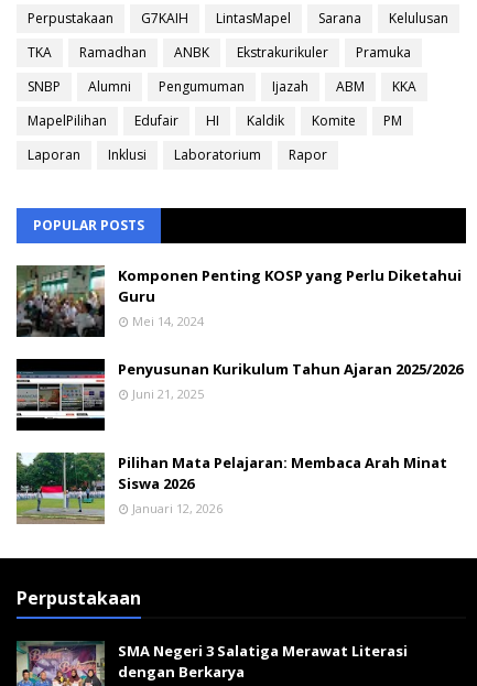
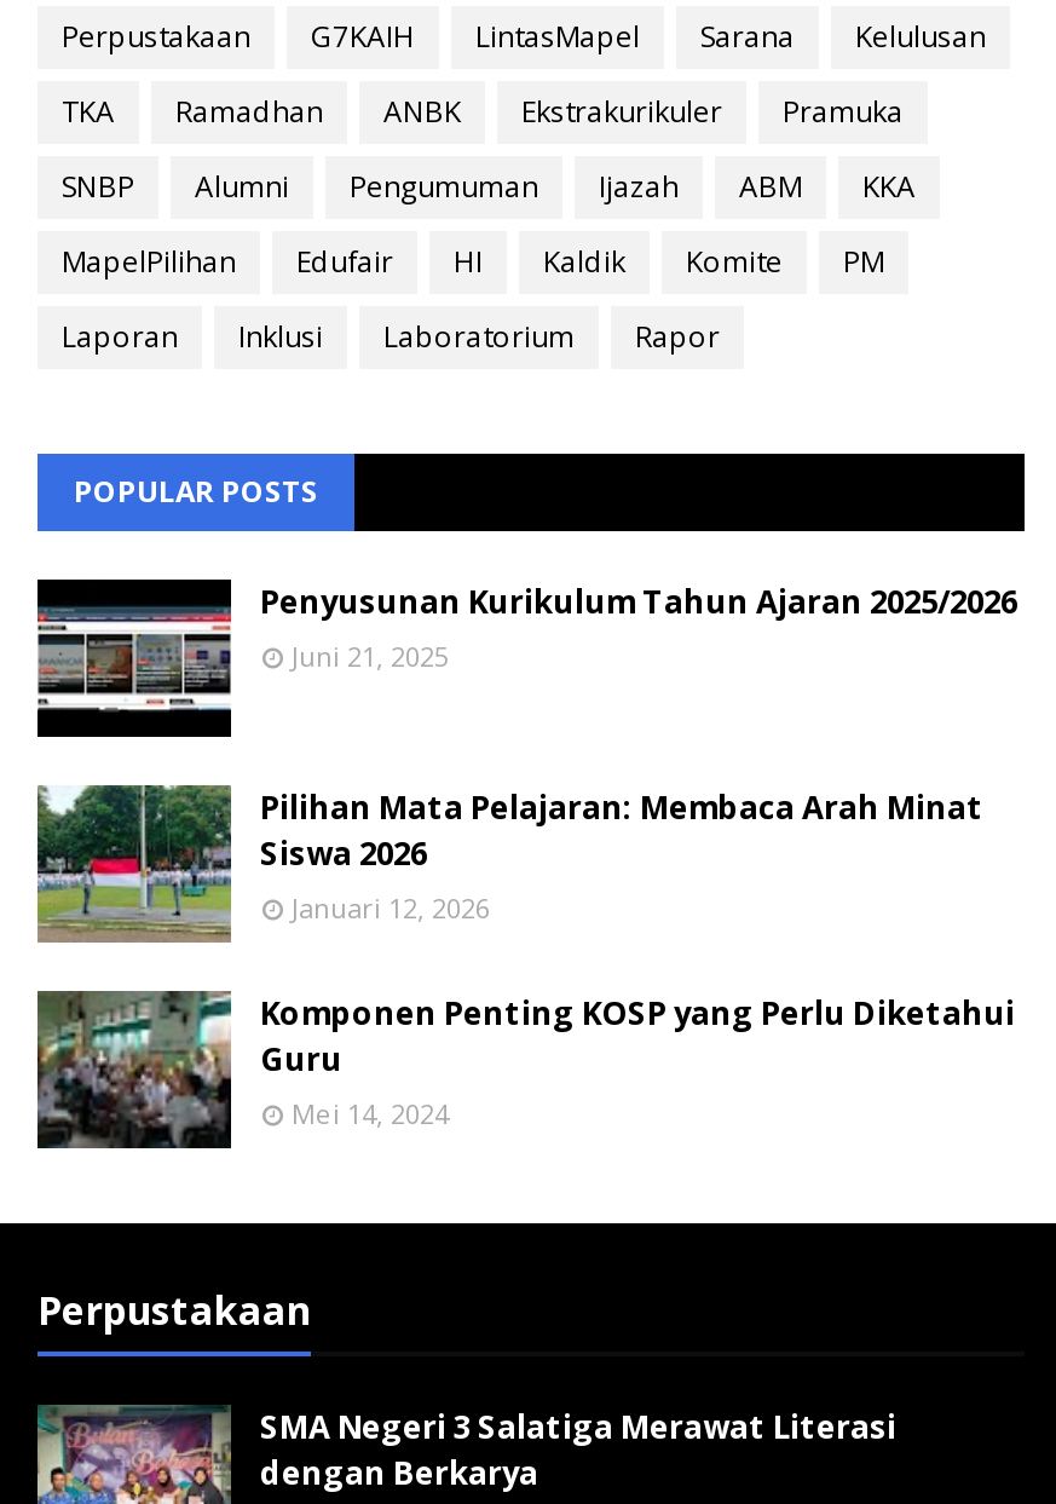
moved down: [image] | Komponen Penting KOSP yang Perlu Diketahui | Guru | Mei 14, 2024

moved up: [image] | Penyusunan Kurikulum Tahun Ajaran 2025/2026 | Juni 21, 2025 | Pilihan Mata Pelajaran: Membaca Arah Minat | Siswa 2026 | Januari 12, 2026
